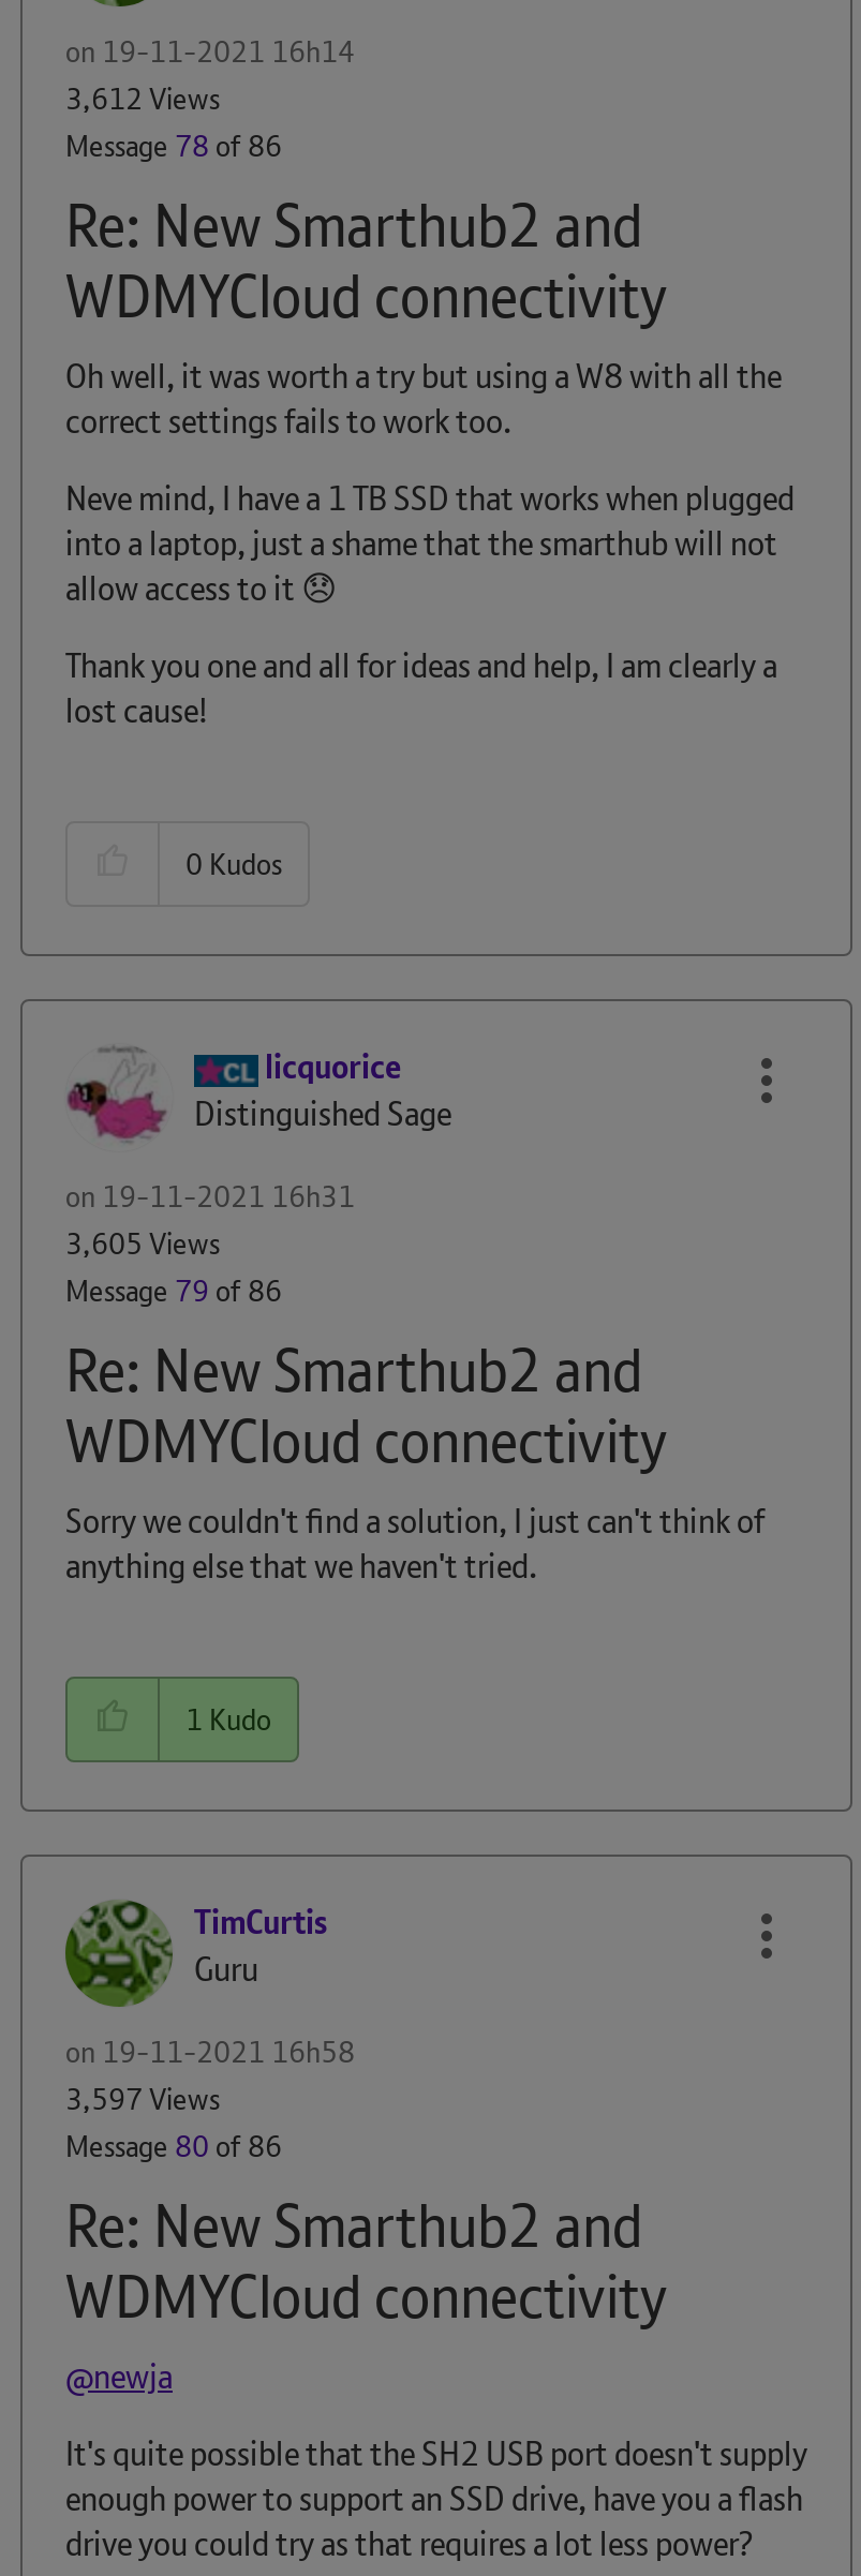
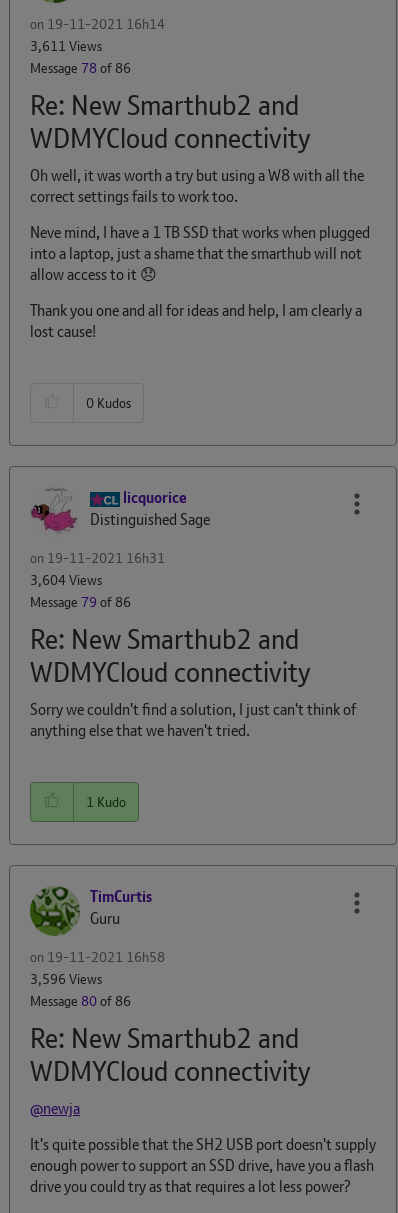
- 3,612 Views
+ 3,611 Views

- 3,605 Views
+ 3,604 Views

- 3,597 Views
+ 3,596 Views
